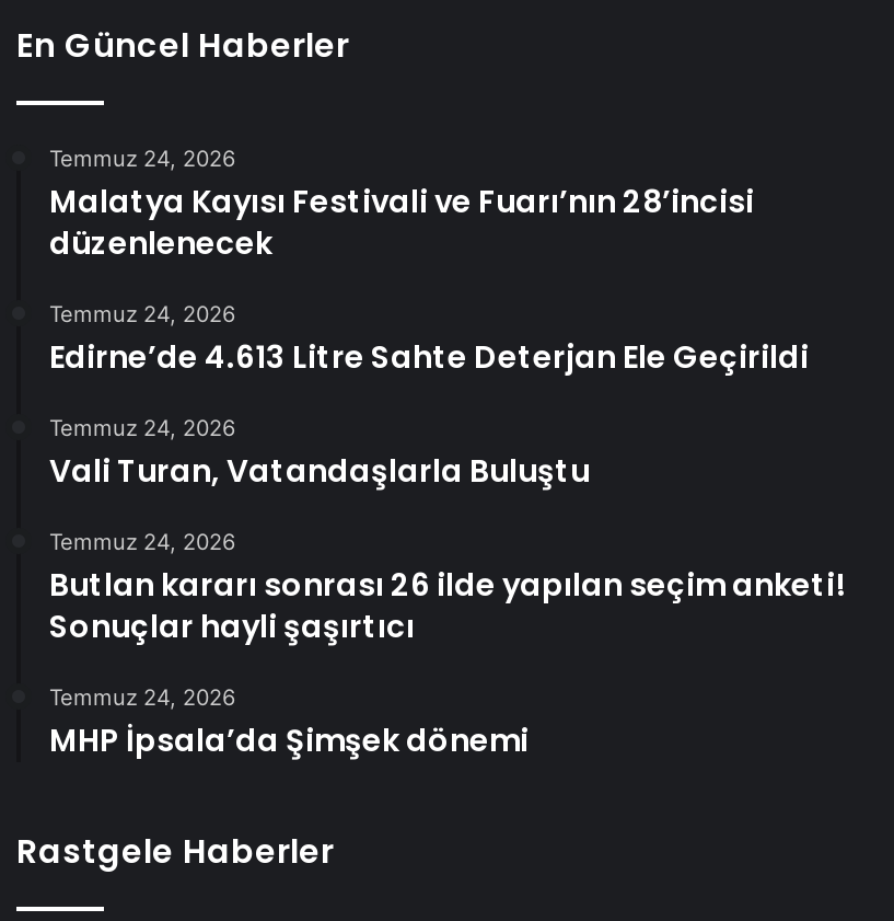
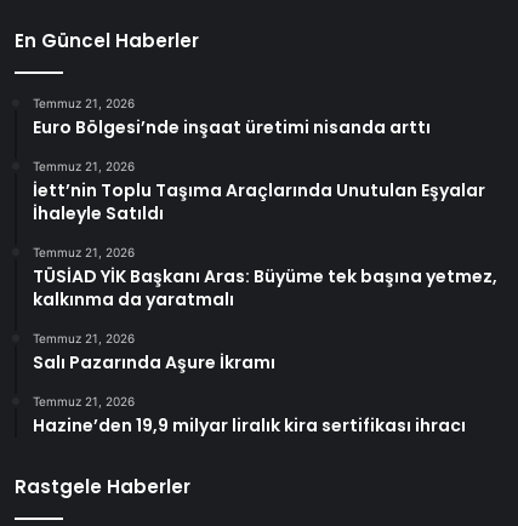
- Temmuz 24, 2026
- Malatya Kayısı Festivali ve Fuarı’nın 28’incisi
- düzenlenecek
+ Temmuz 21, 2026
+ Euro Bölgesi’nde inşaat üretimi nisanda arttı

- Temmuz 24, 2026
- Edirne’de 4.613 Litre Sahte Deterjan Ele Geçirildi
+ Temmuz 21, 2026
+ İett’nin Toplu Taşıma Araçlarında Unutulan Eşyalar
+ İhaleyle Satıldı

- Temmuz 24, 2026
- Vali Turan, Vatandaşlarla Buluştu
+ Temmuz 21, 2026
+ TÜSİAD YİK Başkanı Aras: Büyüme tek başına yetmez,
+ kalkınma da yaratmalı

- Temmuz 24, 2026
- Butlan kararı sonrası 26 ilde yapılan seçim anketi!
- Sonuçlar hayli şaşırtıcı
+ Temmuz 21, 2026
+ Salı Pazarında Aşure İkramı

- Temmuz 24, 2026
- MHP İpsala’da Şimşek dönemi
+ Temmuz 21, 2026
+ Hazine’den 19,9 milyar liralık kira sertifikası ihracı
